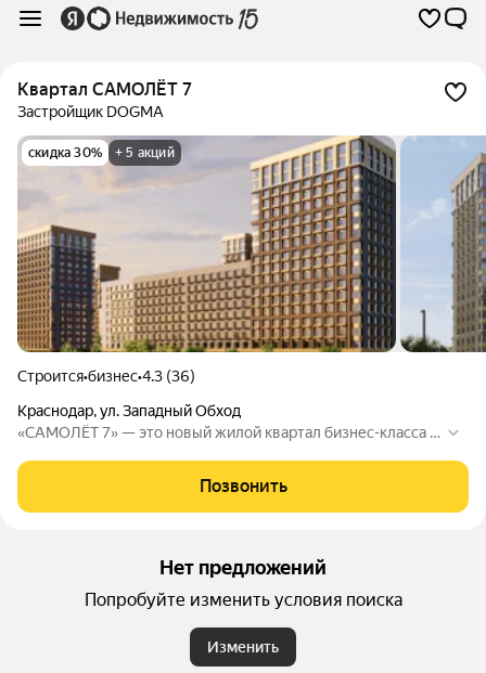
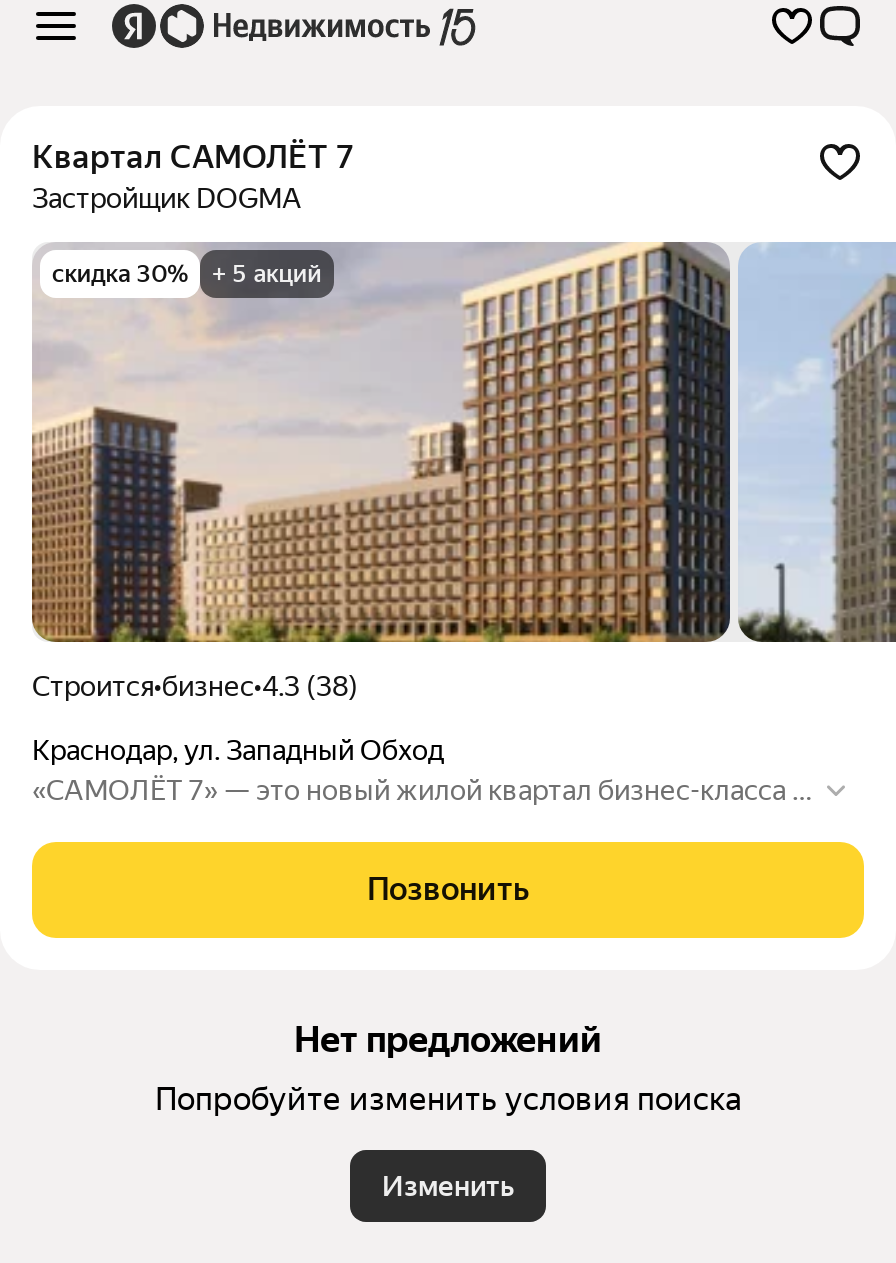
- Строится•бизнес•4.3 (36)
+ Строится•бизнес•4.3 (38)
